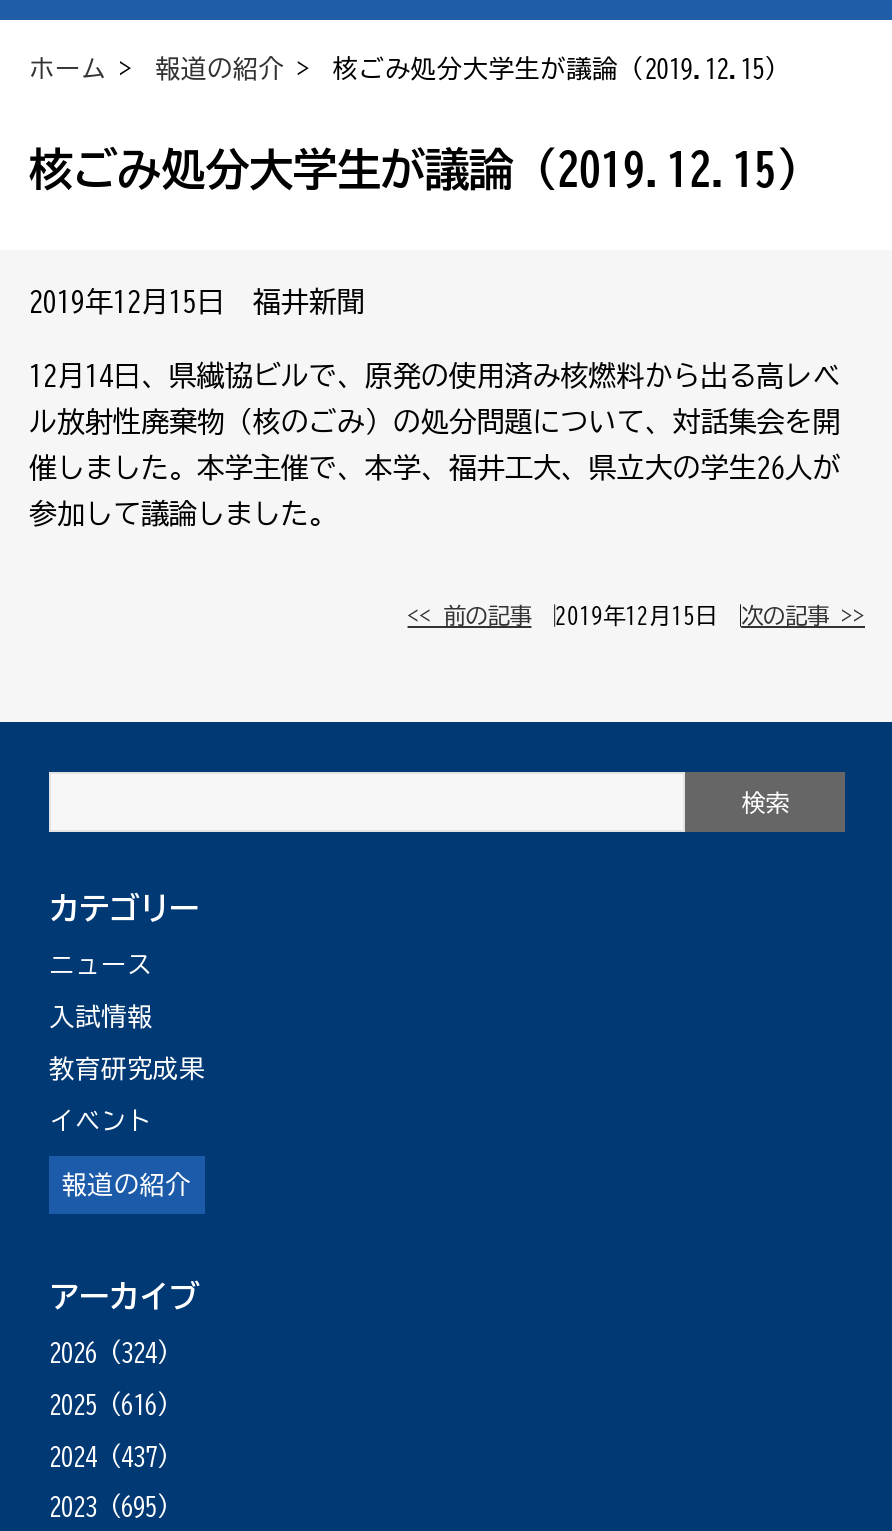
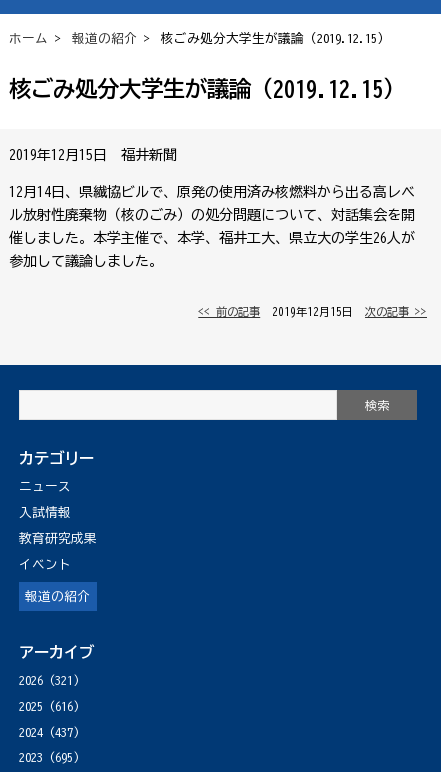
- 2026 (324)
+ 2026 (321)
